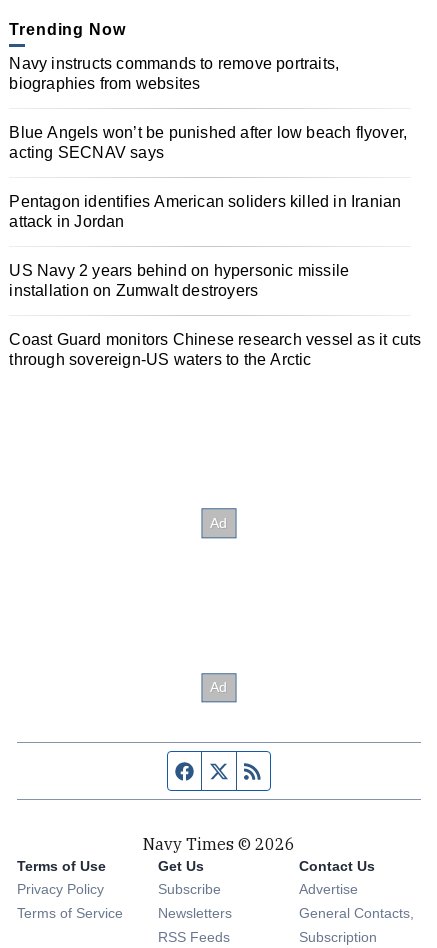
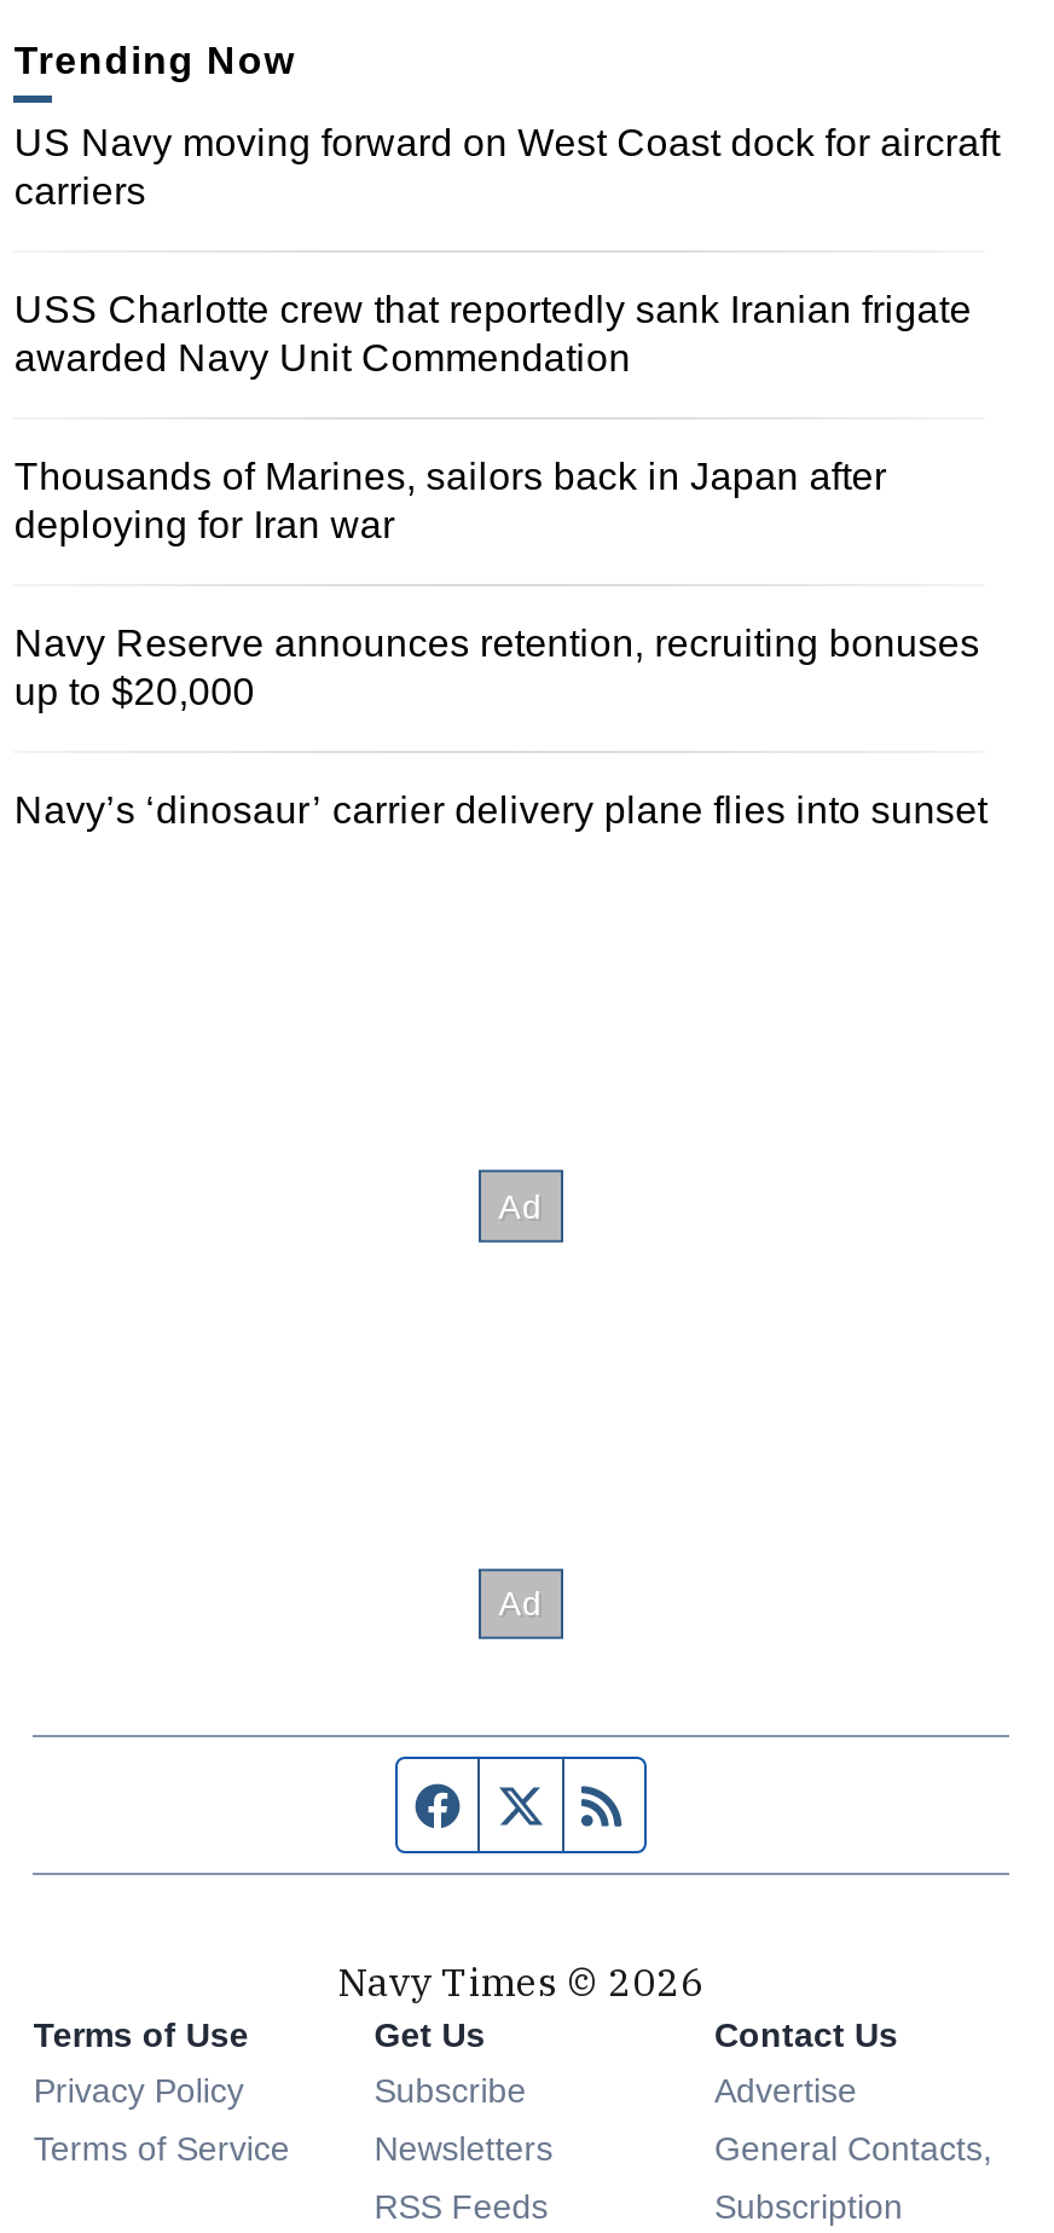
- Navy instructs commands to remove portraits,
- biographies from websites
+ US Navy moving forward on West Coast dock for aircraft
+ carriers

- Blue Angels won’t be punished after low beach flyover,
- acting SECNAV says
+ USS Charlotte crew that reportedly sank Iranian frigate
+ awarded Navy Unit Commendation

- Pentagon identifies American soliders killed in Iranian
- attack in Jordan
+ Thousands of Marines, sailors back in Japan after
+ deploying for Iran war

- US Navy 2 years behind on hypersonic missile
- installation on Zumwalt destroyers
+ Navy Reserve announces retention, recruiting bonuses
+ up to $20,000

- Coast Guard monitors Chinese research vessel as it cuts
- through sovereign-US waters to the Arctic
+ Navy’s ‘dinosaur’ carrier delivery plane flies into sunset
